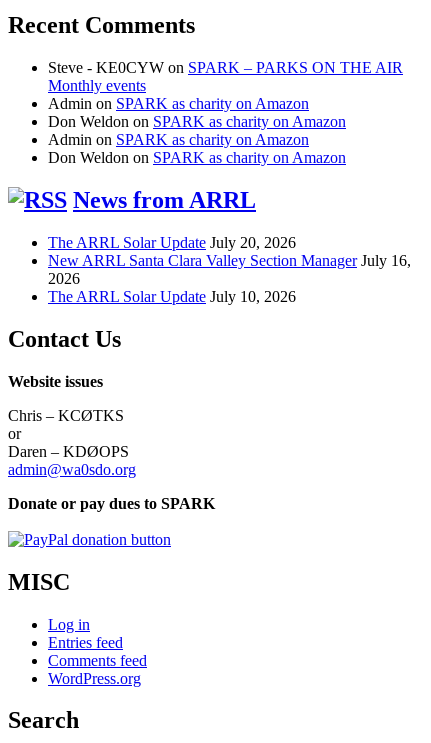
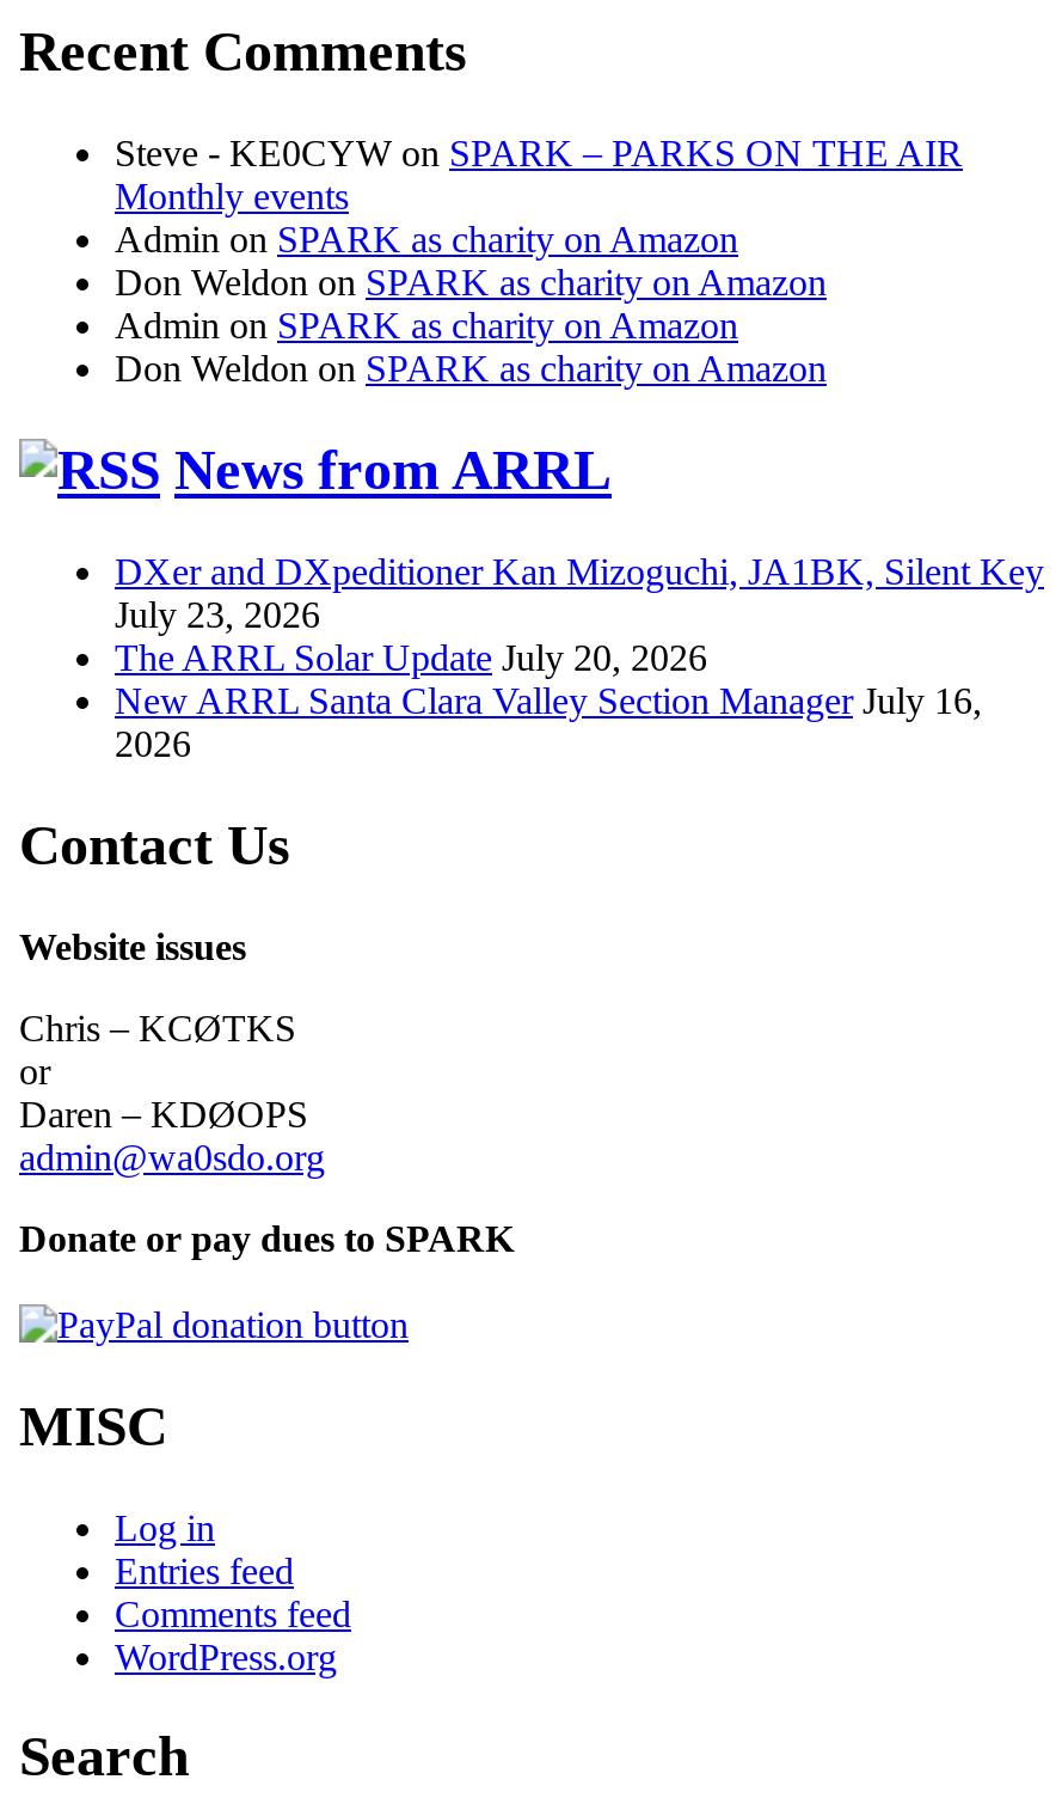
+ DXer and DXpeditioner Kan Mizoguchi, JA1BK, Silent Key
+ July 23, 2026

moved down: The ARRL Solar Update July 20, 2026 | New ARRL Santa Clara Valley Section Manager July 16, | 2026

- The ARRL Solar Update July 10, 2026
